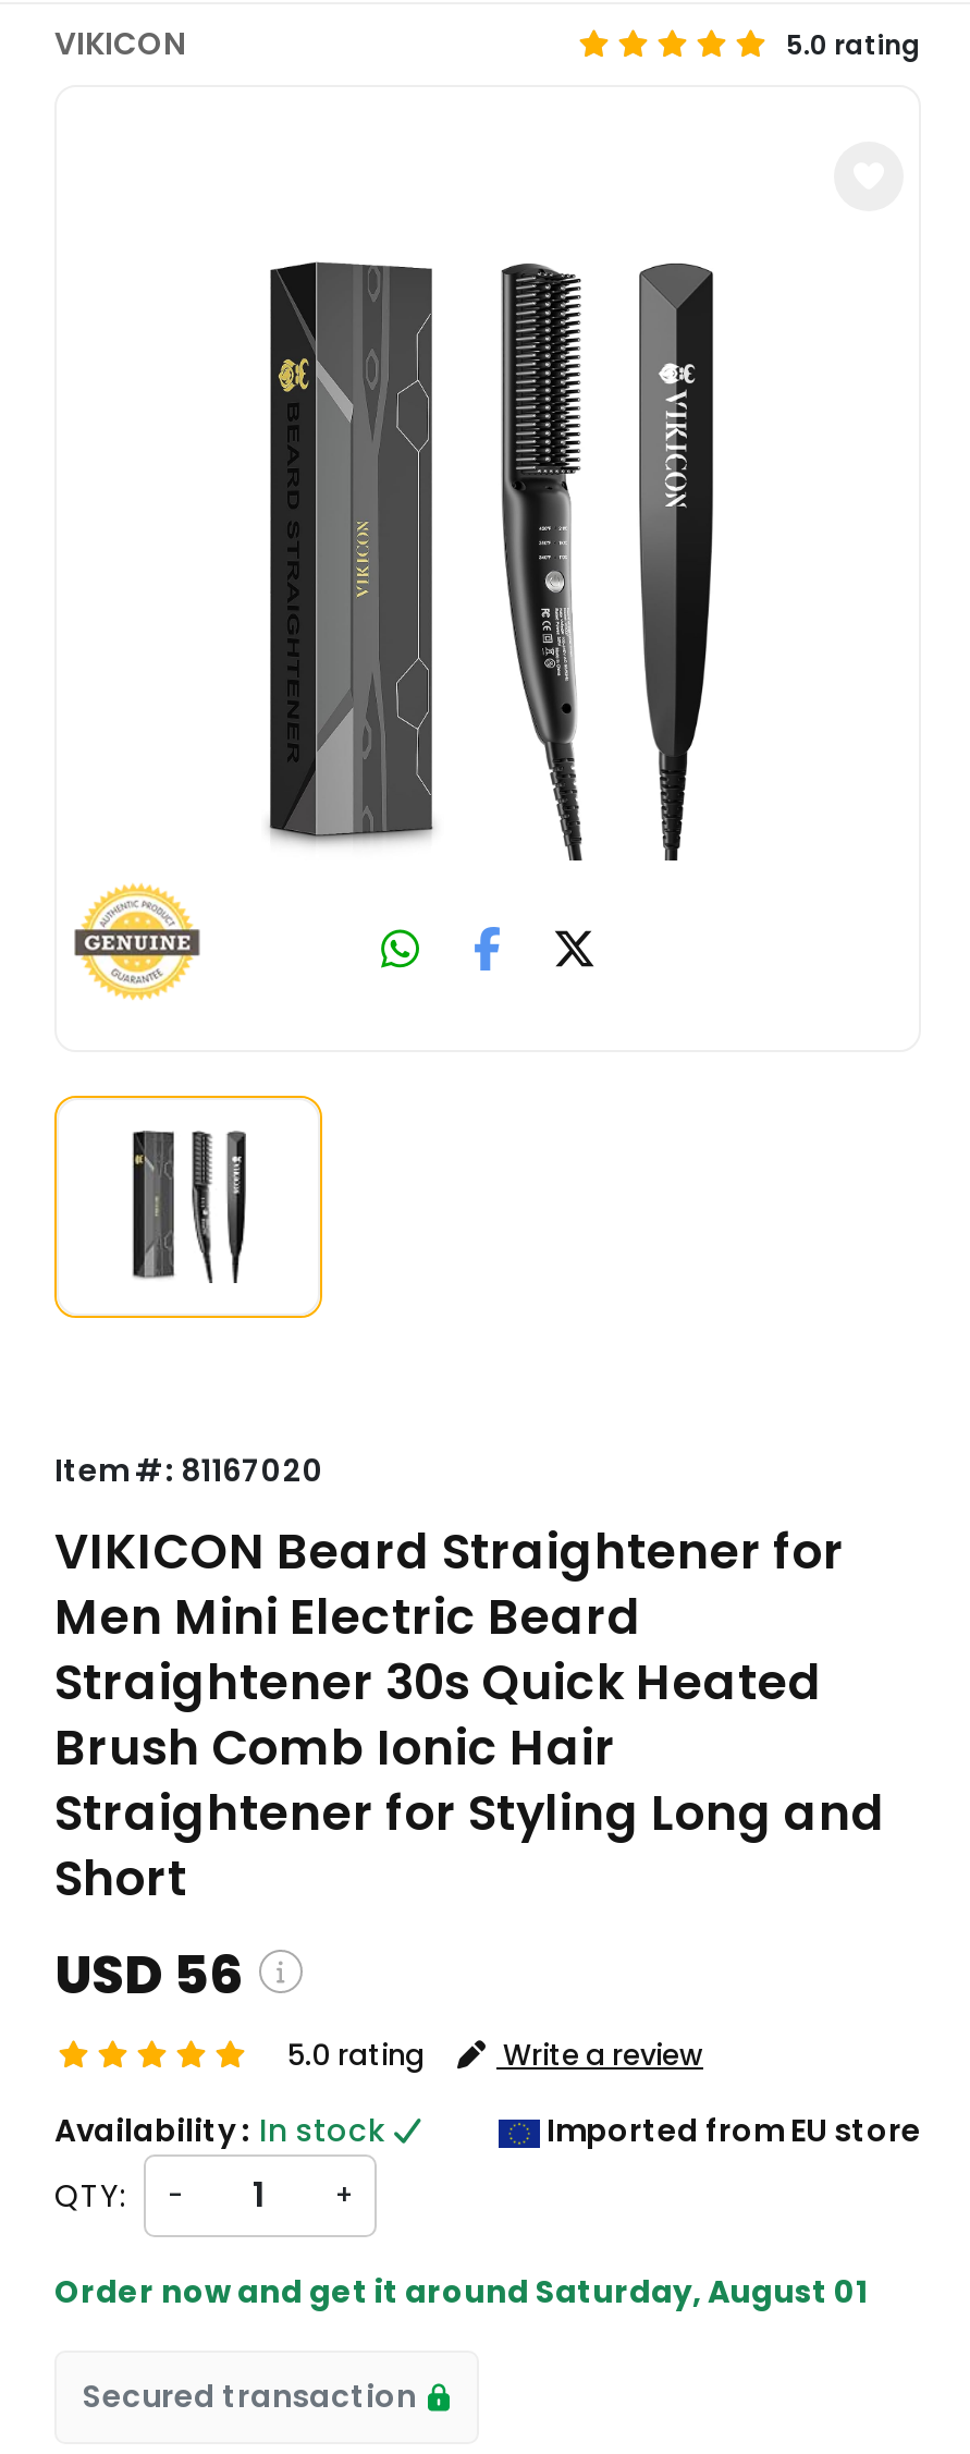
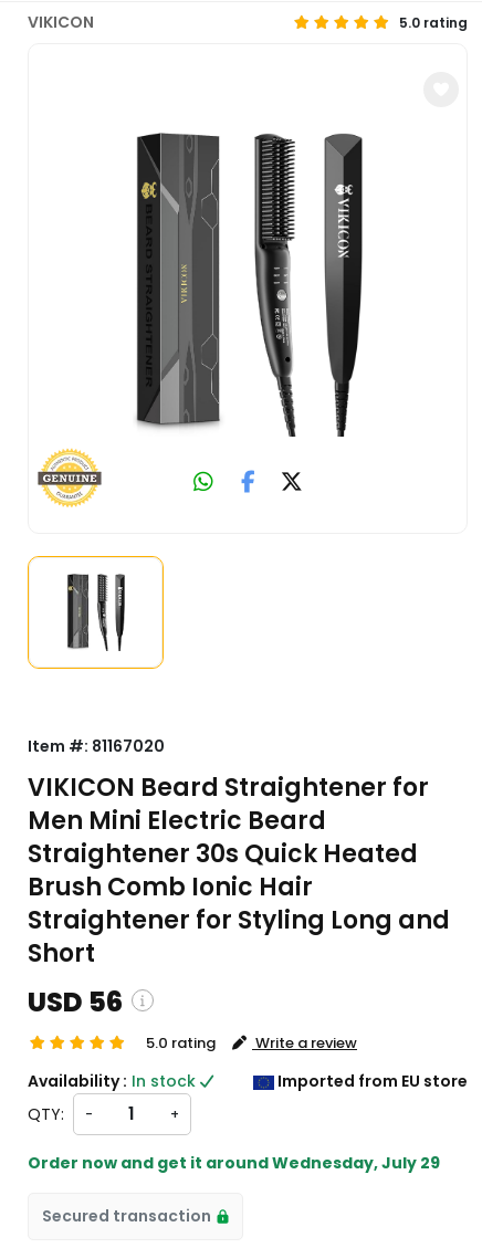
- Order now and get it around Saturday, August 01
+ Order now and get it around Wednesday, July 29
